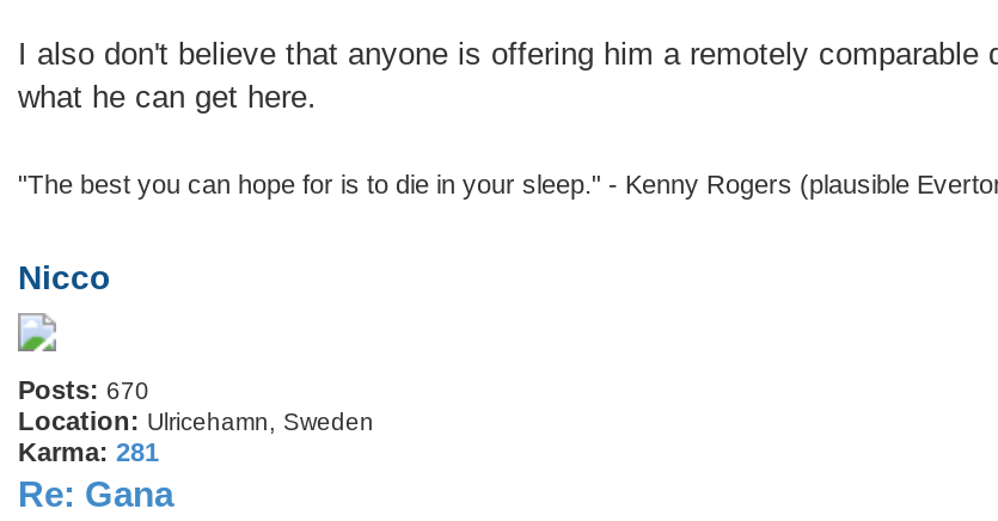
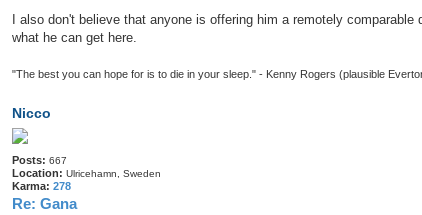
- Posts: 670
+ Posts: 667

- Karma: 281
+ Karma: 278
